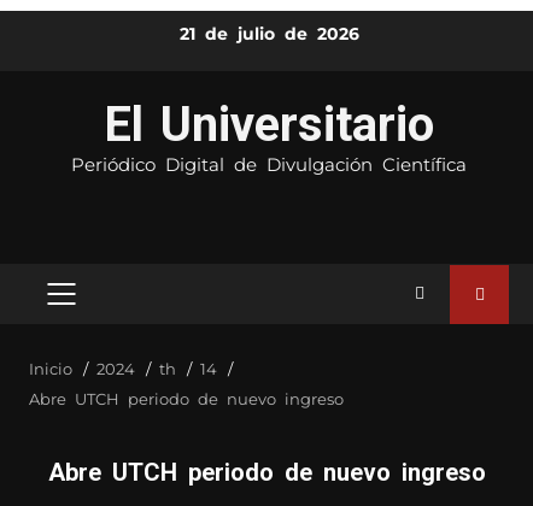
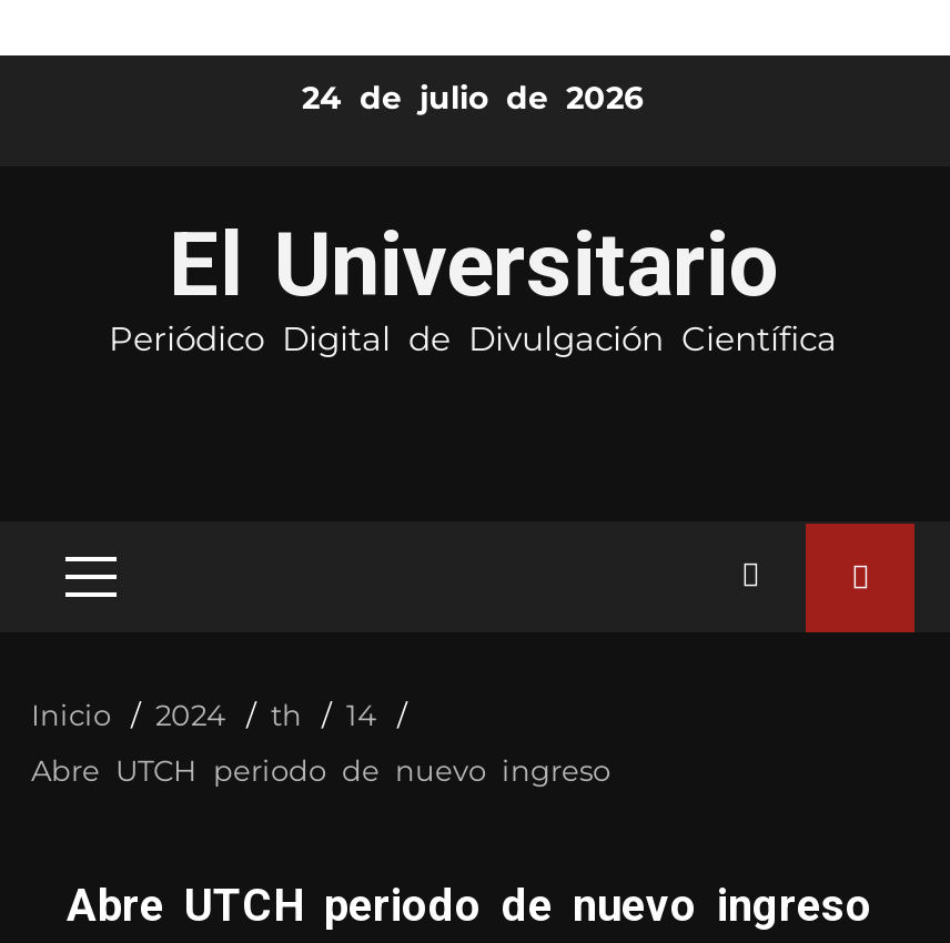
- 21 de julio de 2026
+ 24 de julio de 2026
